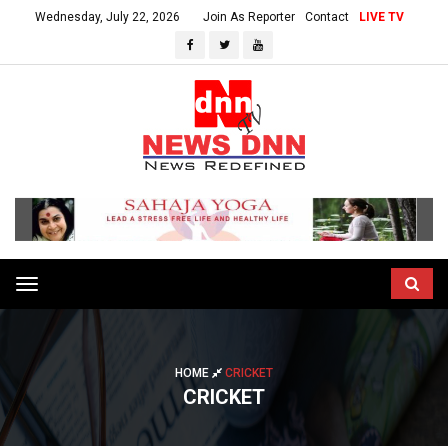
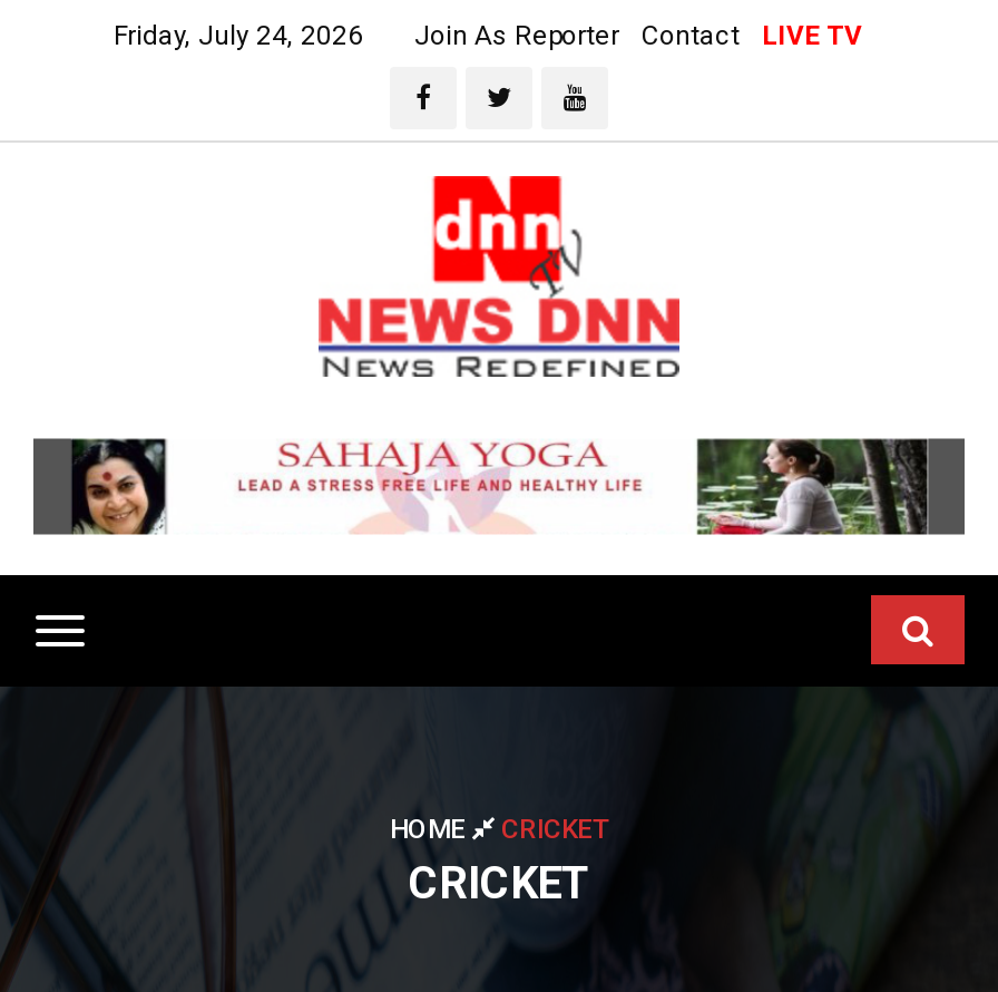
- Wednesday, July 22, 2026
+ Friday, July 24, 2026
